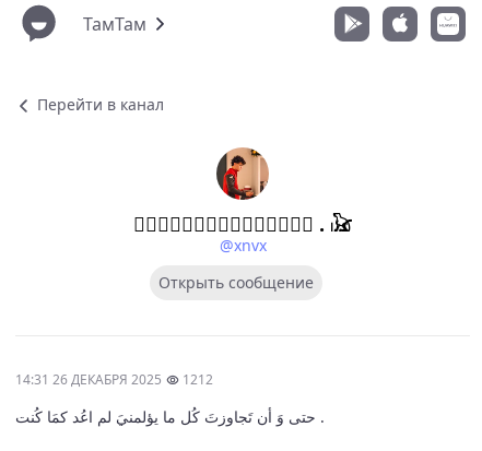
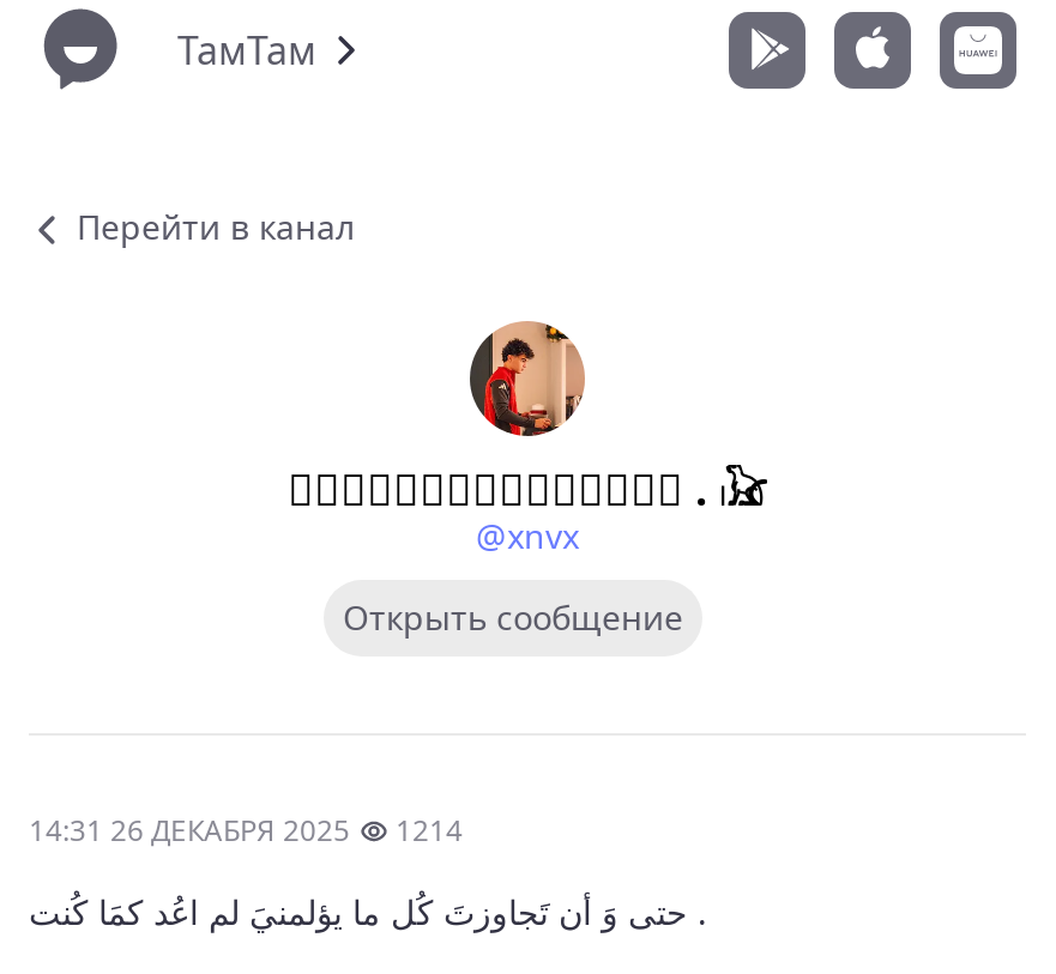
- 14:31 26 ДЕКАБРЯ 2025 1212
+ 14:31 26 ДЕКАБРЯ 2025 1214
